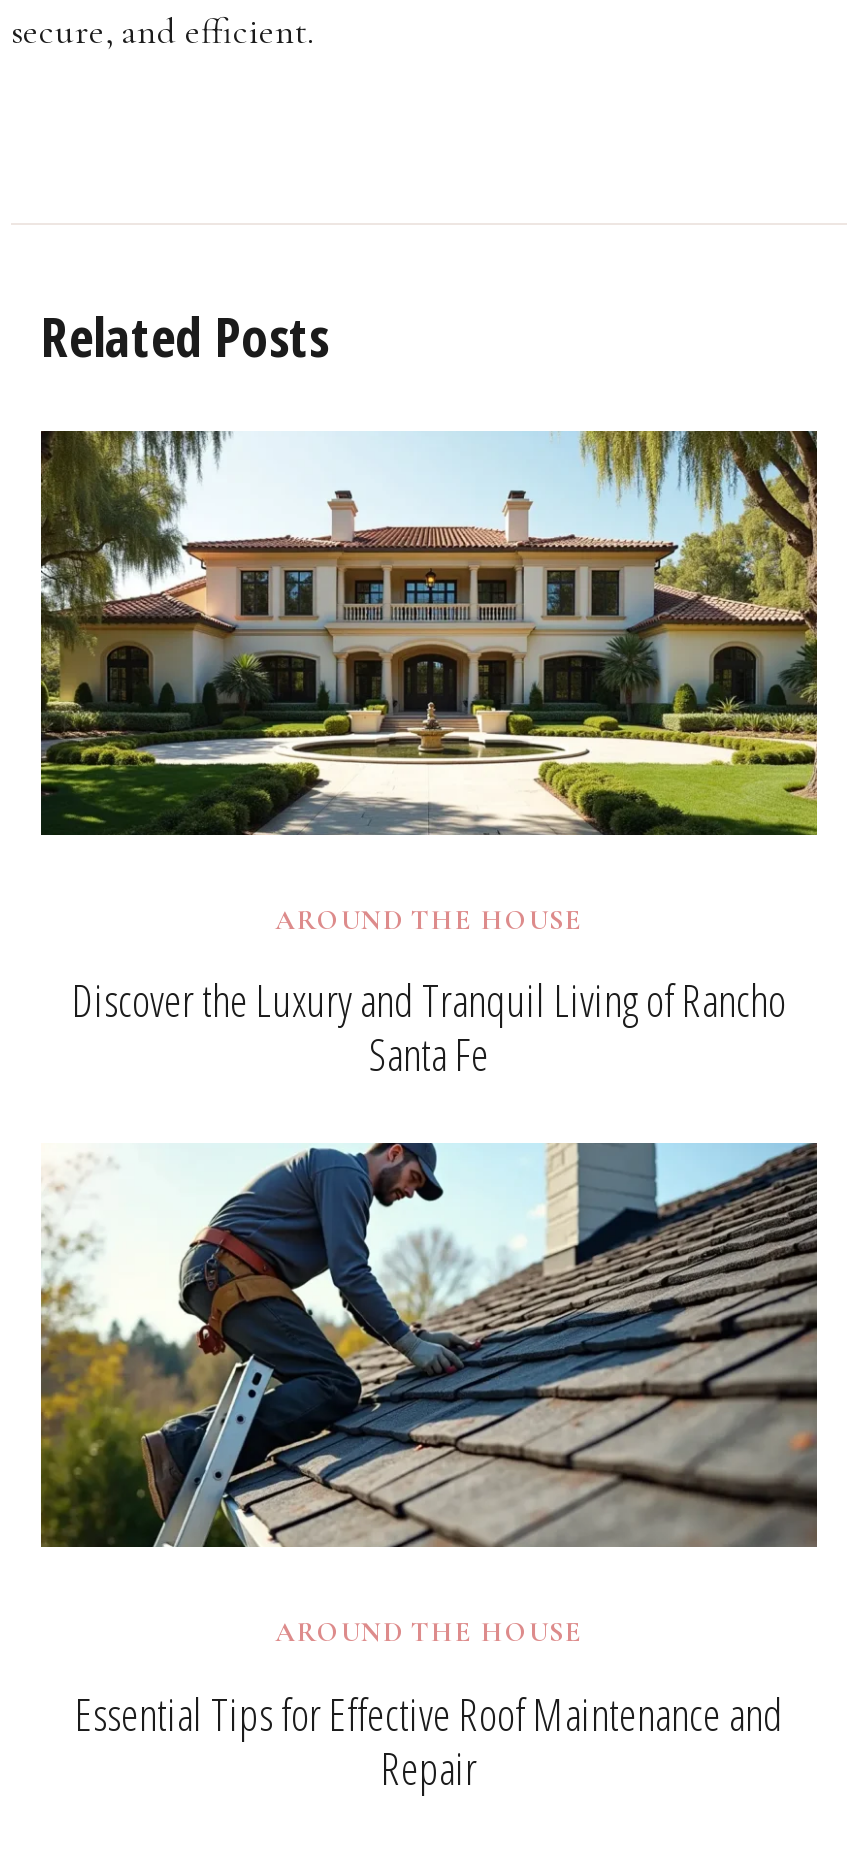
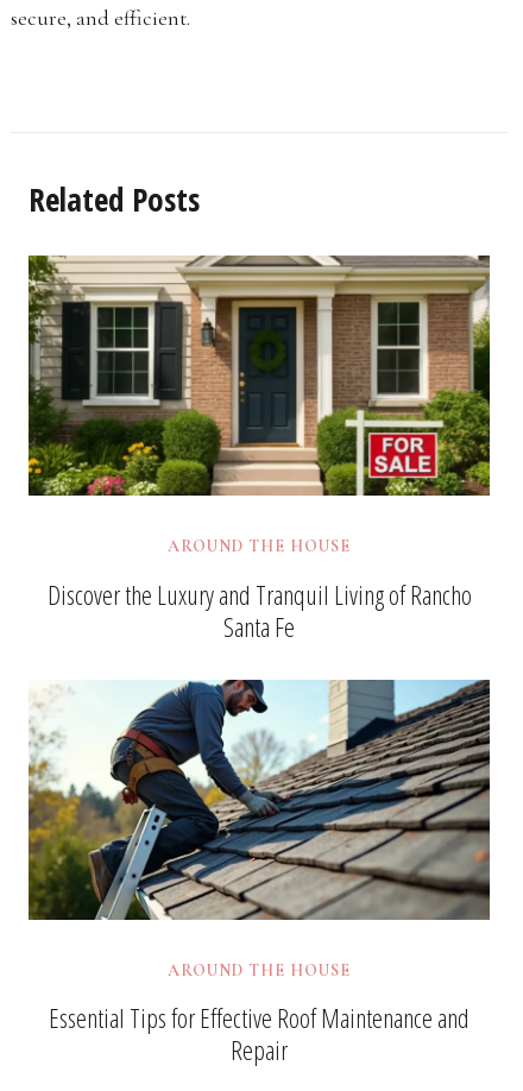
- [image]
+ [image]
